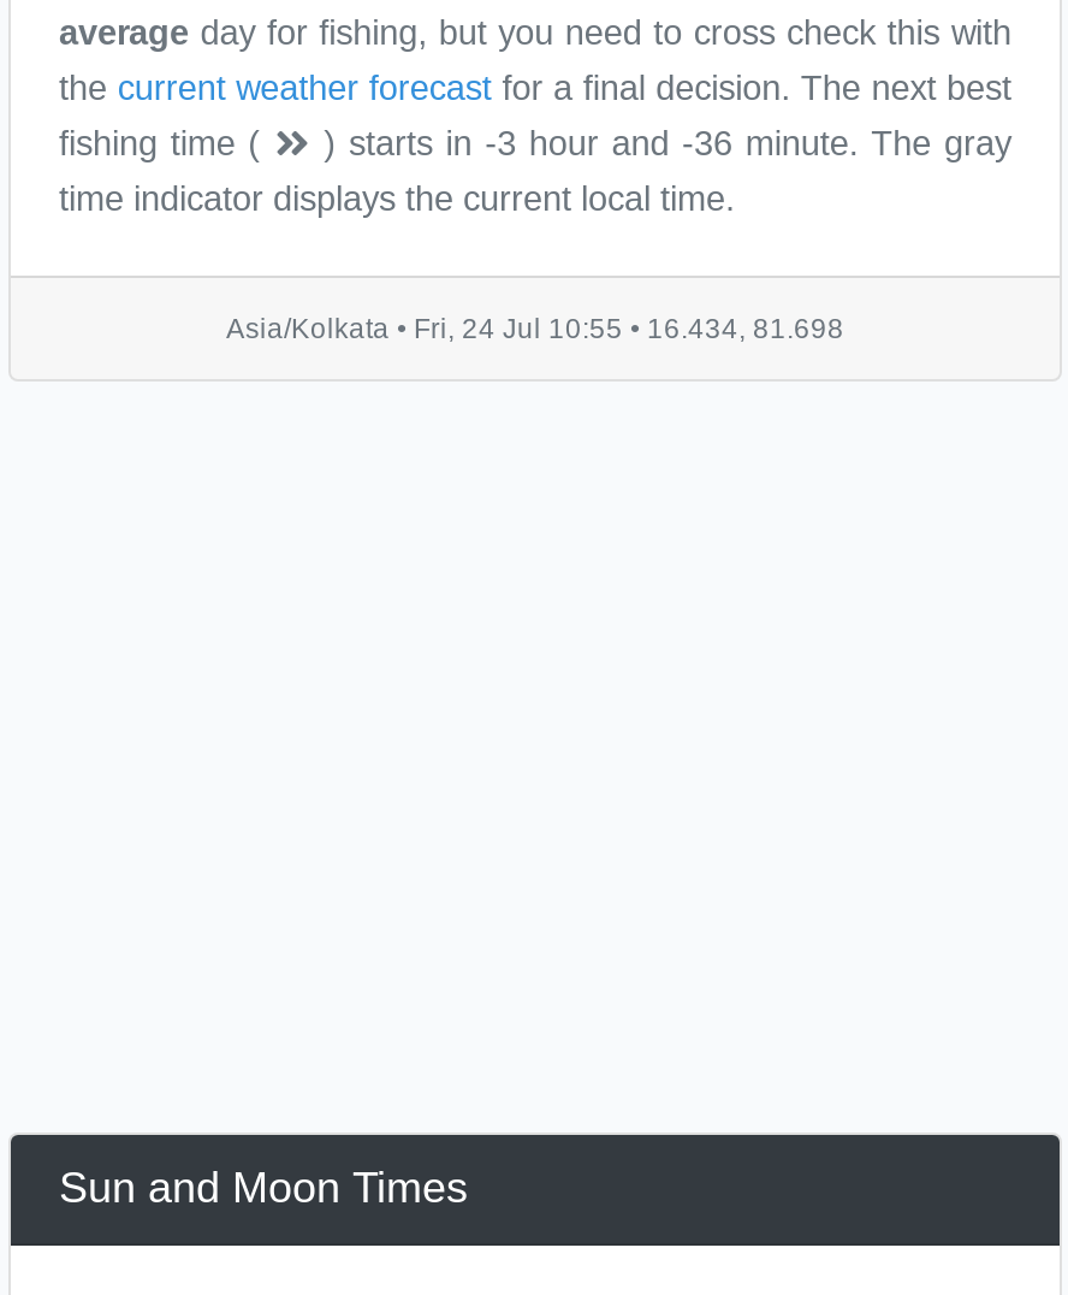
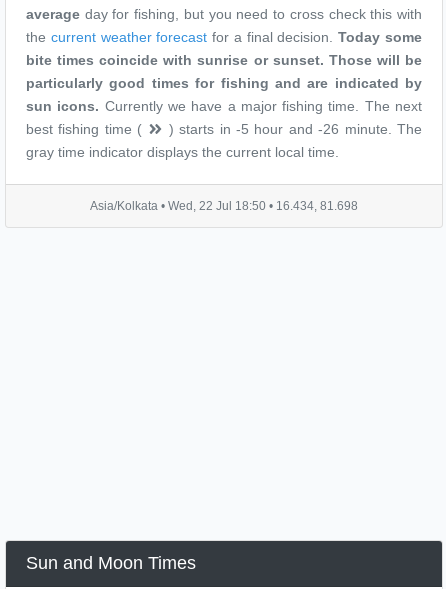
- the current weather forecast for a final decision. The next best
- fishing time (
- ) starts in -3 hour and -36 minute. The gray
- time indicator displays the current local time.
+ the current weather forecast for a final decision. Today some
+ bite times coincide with sunrise or sunset. Those will be
+ particularly good times for fishing and are indicated by
+ sun icons. Currently we have a major fishing time. The next
+ best fishing time (
+ ) starts in -5 hour and -26 minute. The
+ gray time indicator displays the current local time.

- Asia/Kolkata • Fri, 24 Jul 10:55 • 16.434, 81.698
+ Asia/Kolkata • Wed, 22 Jul 18:50 • 16.434, 81.698
